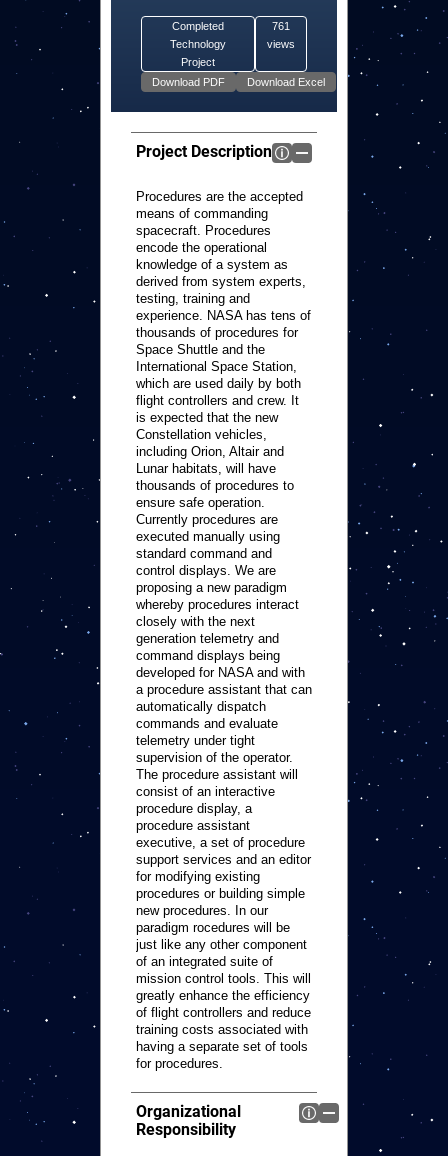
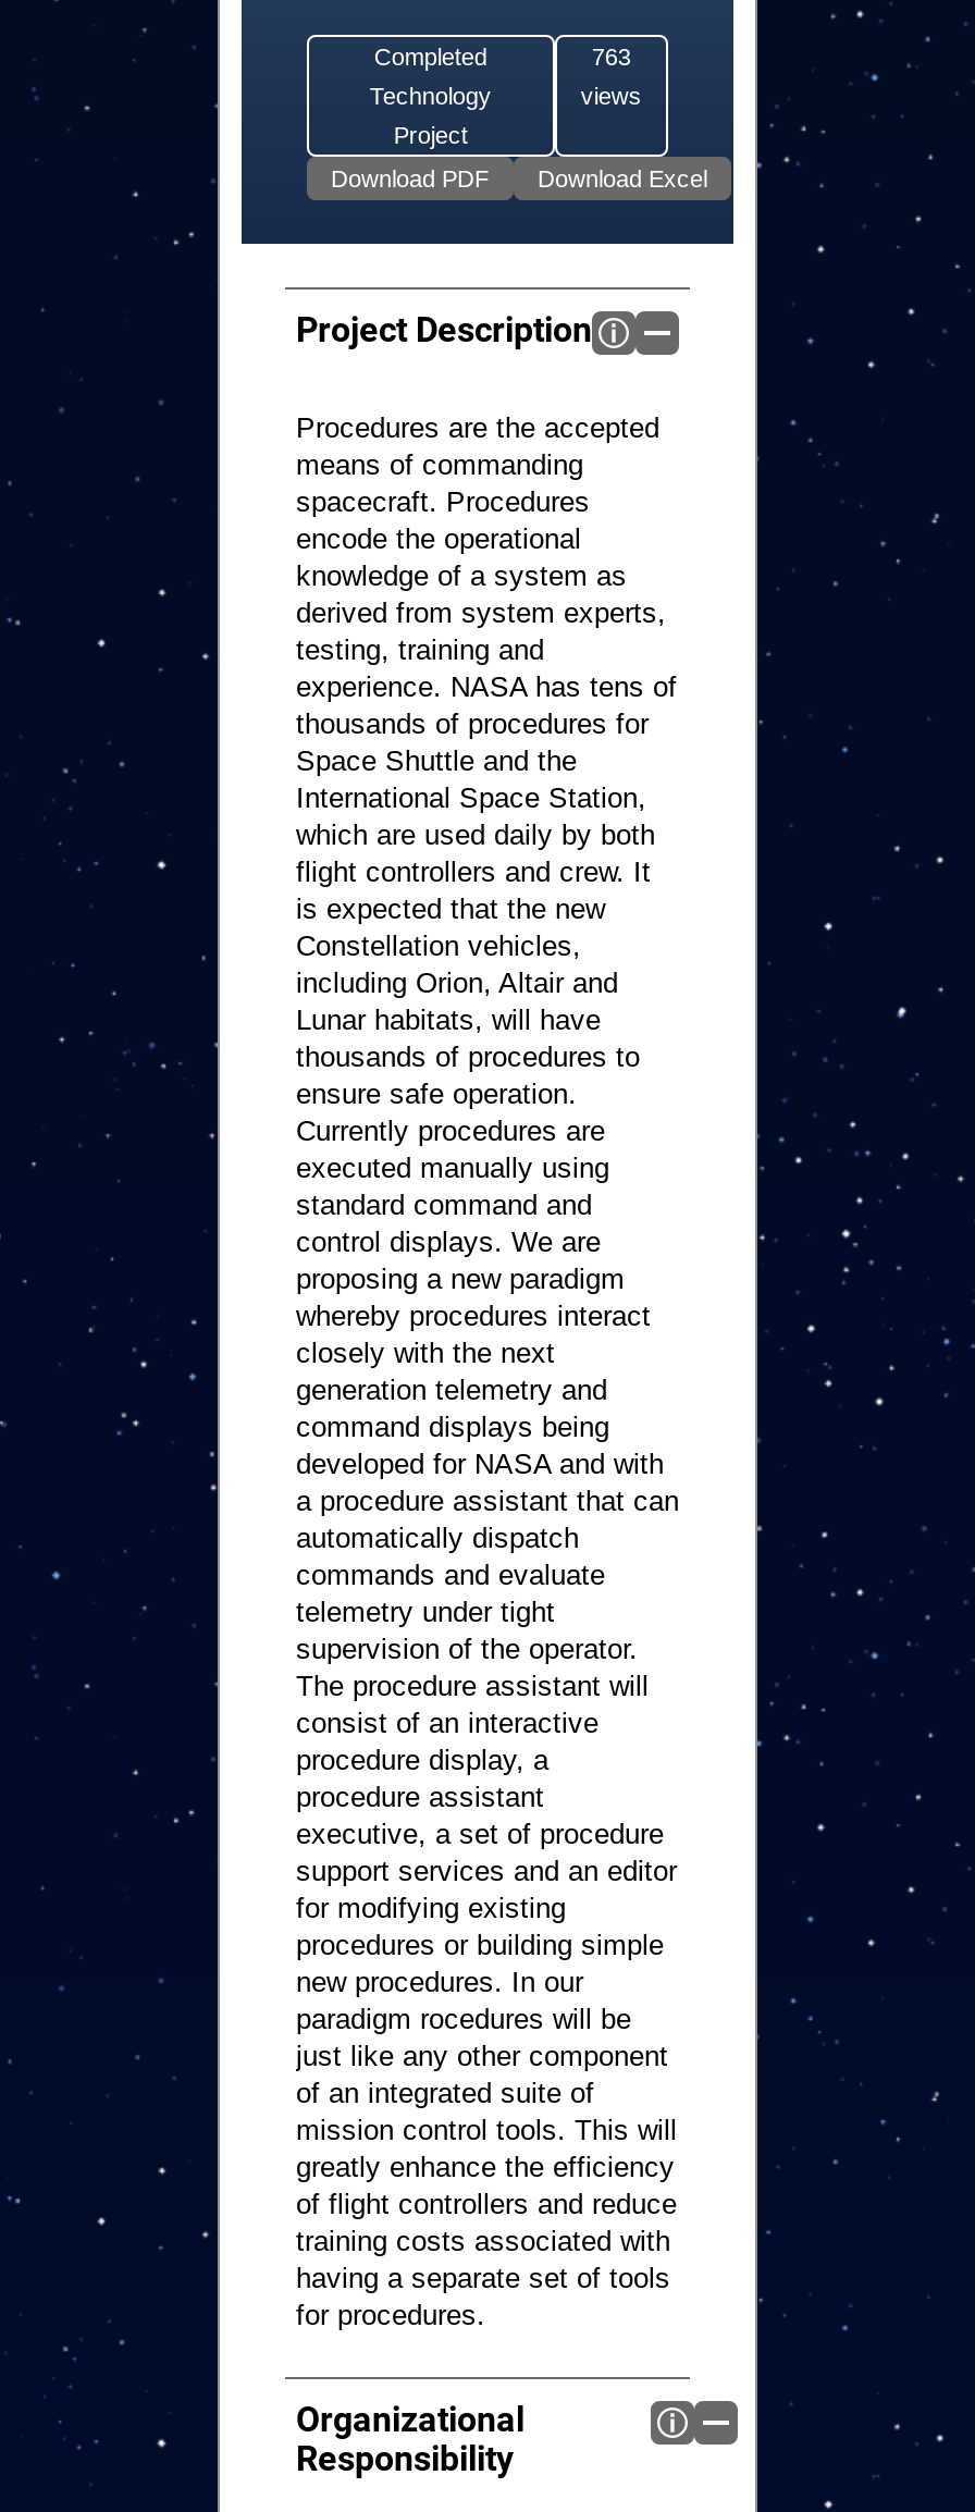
- 761
+ 763
